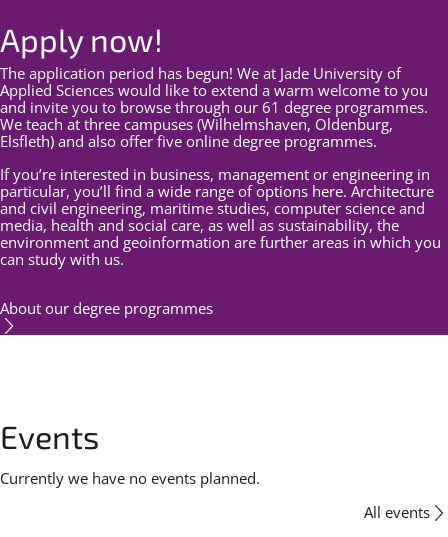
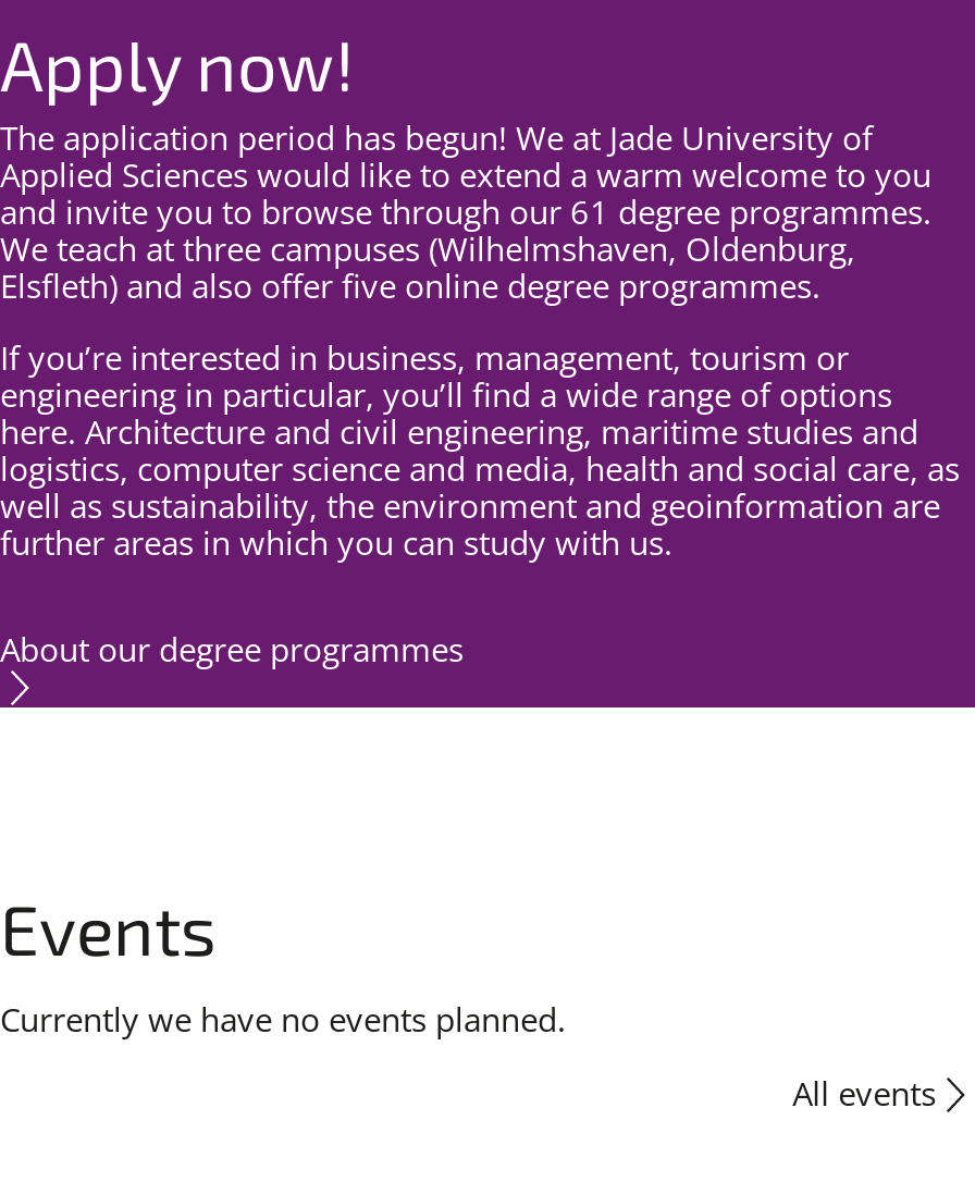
- If you’re interested in business, management or engineering in
- particular, you’ll find a wide range of options here. Architecture
- and civil engineering, maritime studies, computer science and
- media, health and social care, as well as sustainability, the
- environment and geoinformation are further areas in which you
- can study with us.
+ If you’re interested in business, management, tourism or
+ engineering in particular, you’ll find a wide range of options
+ here. Architecture and civil engineering, maritime studies and
+ logistics, computer science and media, health and social care, as
+ well as sustainability, the environment and geoinformation are
+ further areas in which you can study with us.
